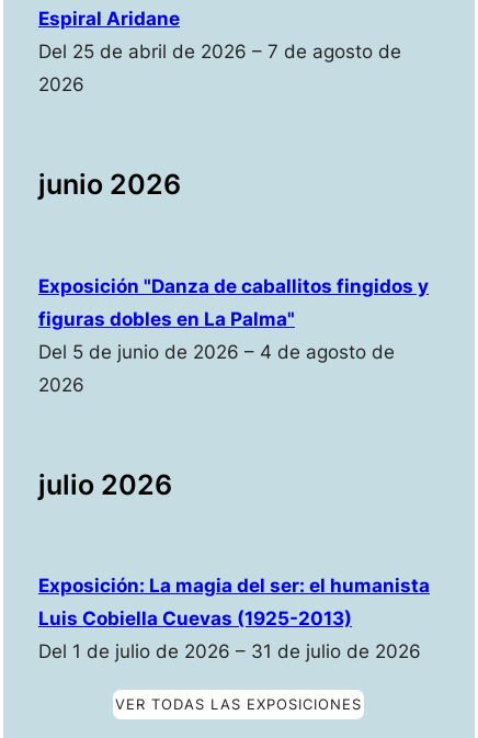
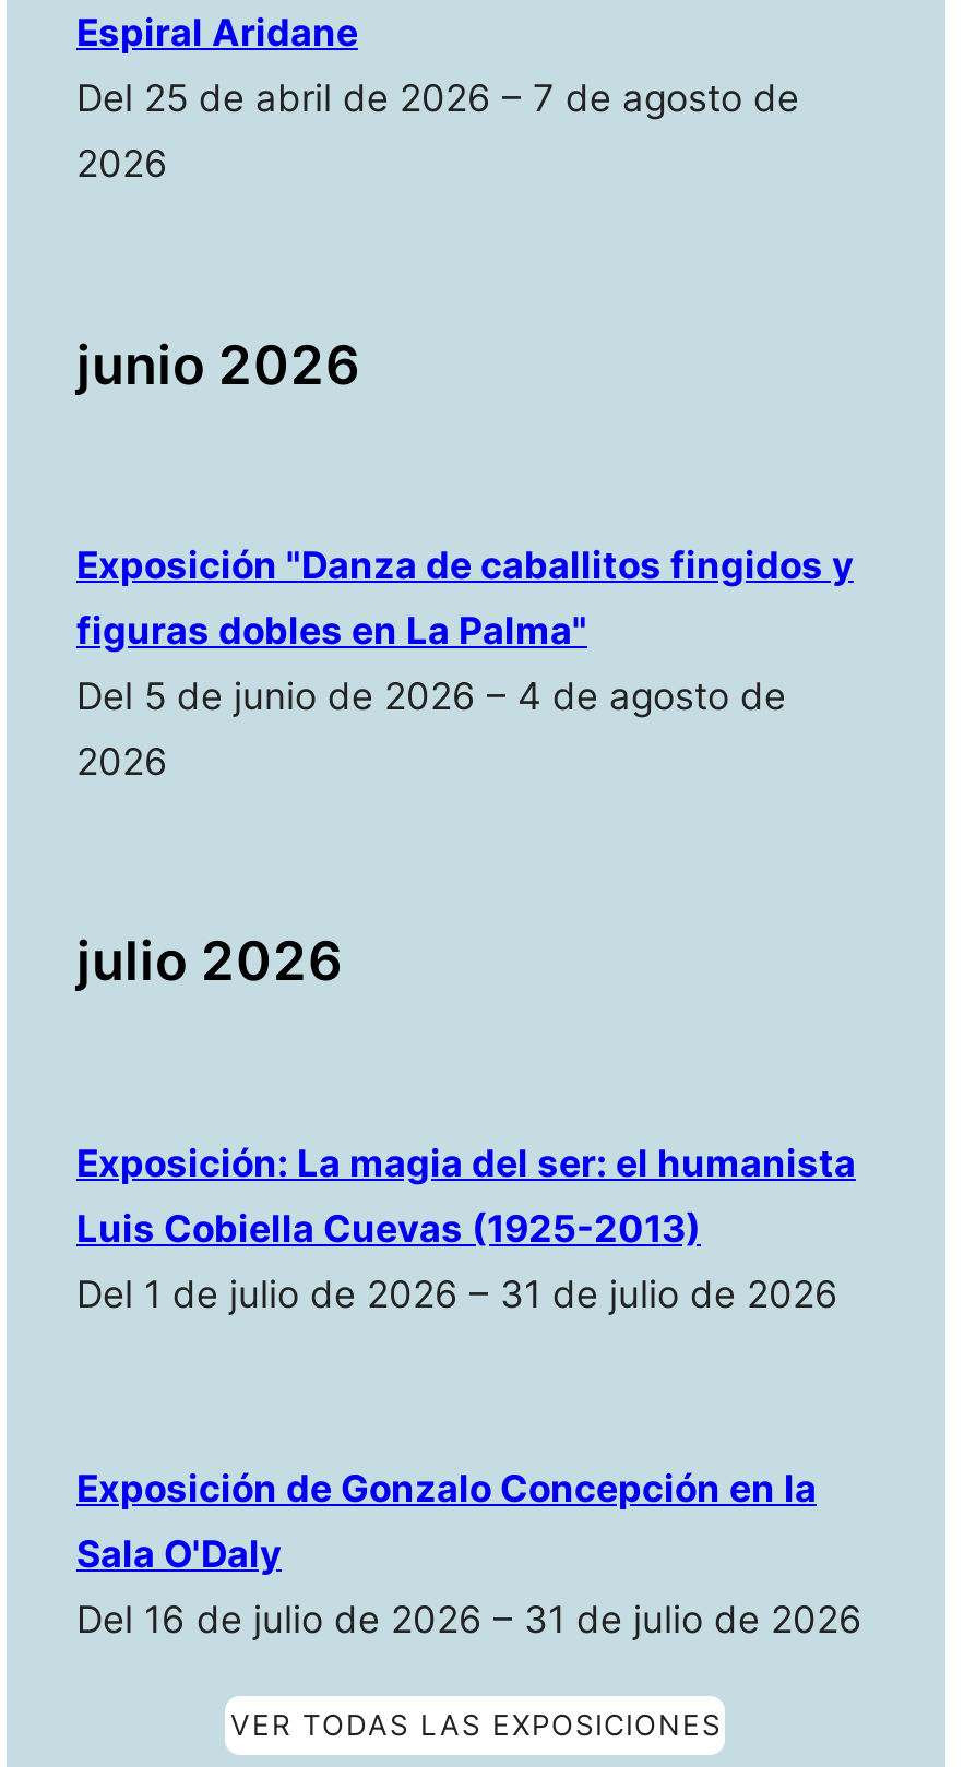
+ Exposición de Gonzalo Concepción en la
+ Sala O'Daly
+ Del 16 de julio de 2026 – 31 de julio de 2026
